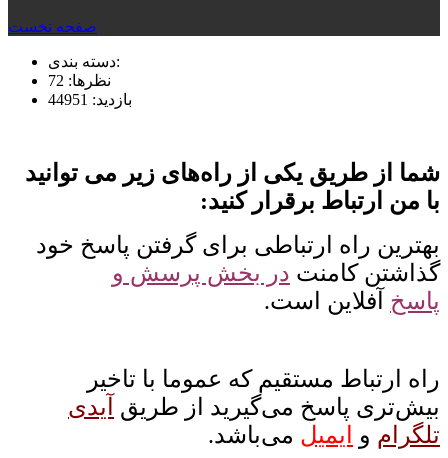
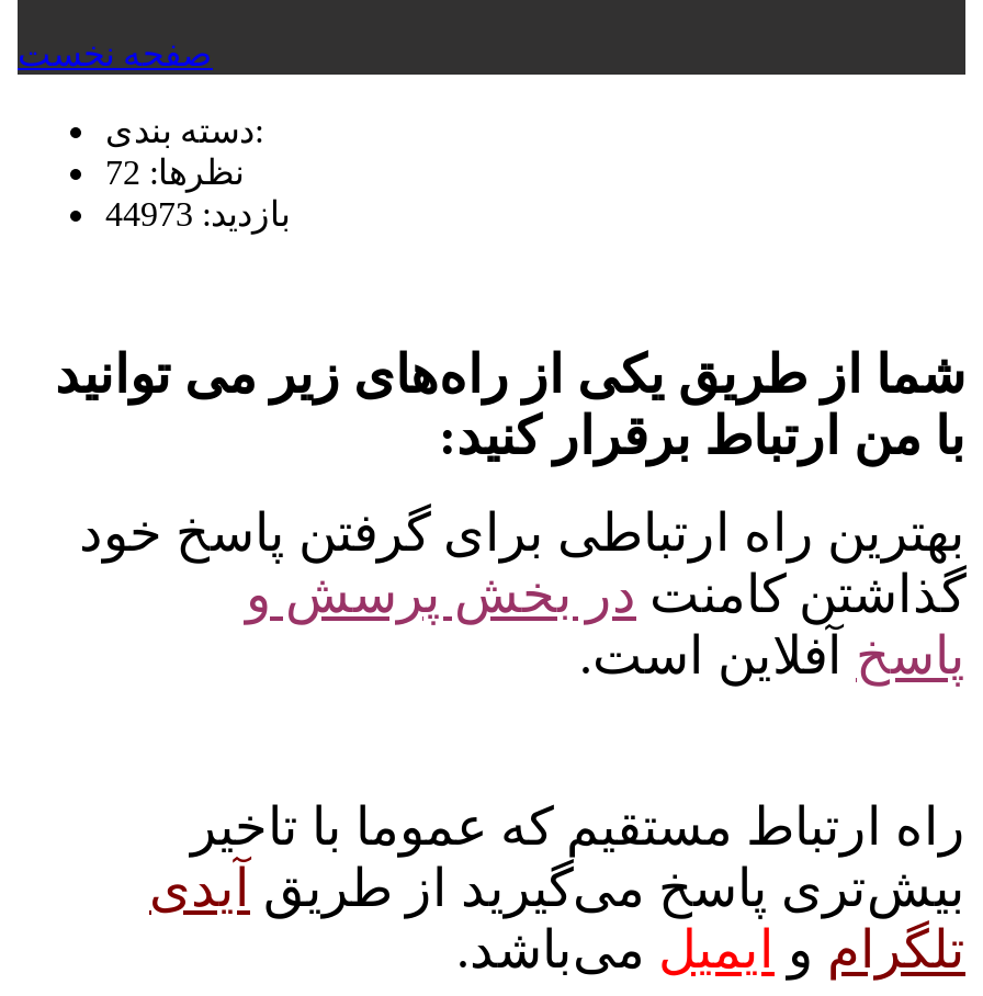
- بازدید: 44951
+ بازدید: 44973
